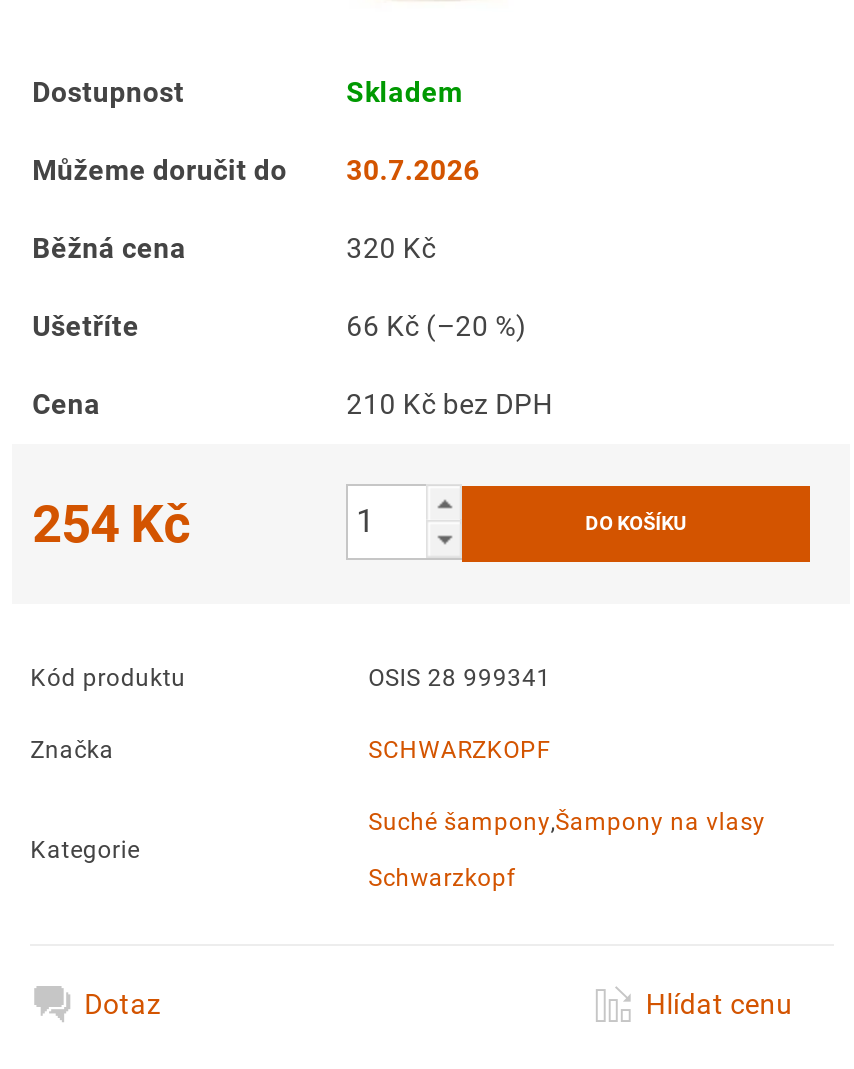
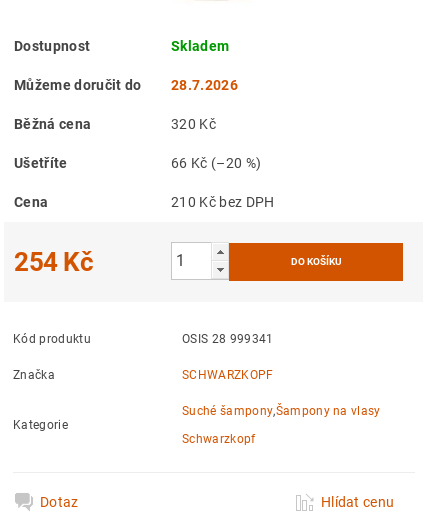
- Můžeme doručit do 30.7.2026
+ Můžeme doručit do 28.7.2026
